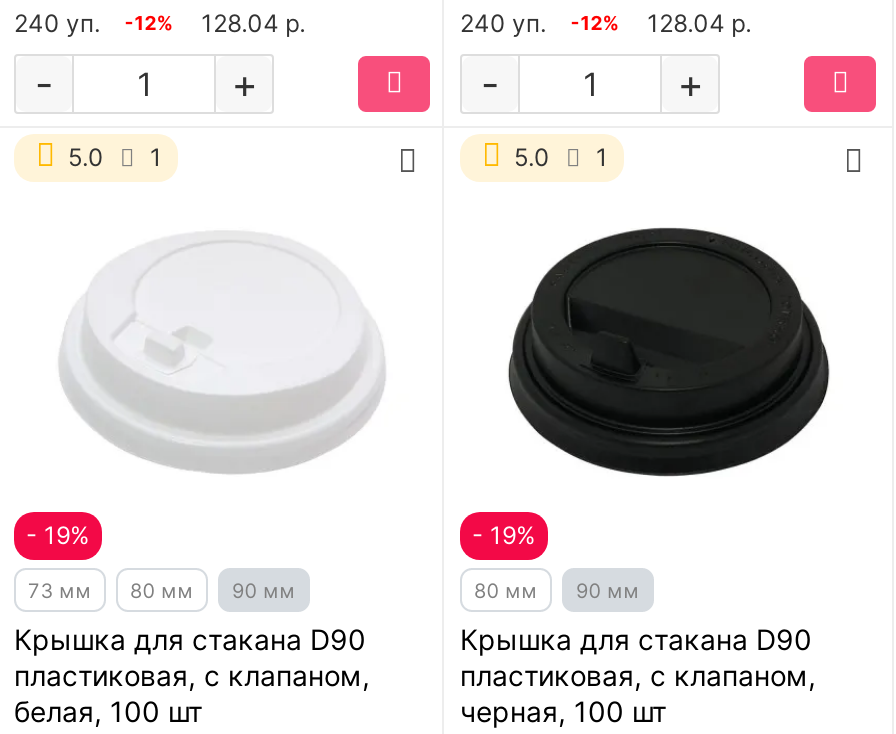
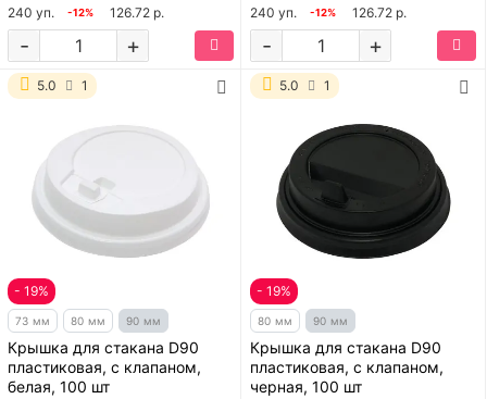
- 240 уп. -12% 128.04 р.
+ 240 уп. -12% 126.72 р.

- 240 уп. -12% 128.04 р.
+ 240 уп. -12% 126.72 р.
